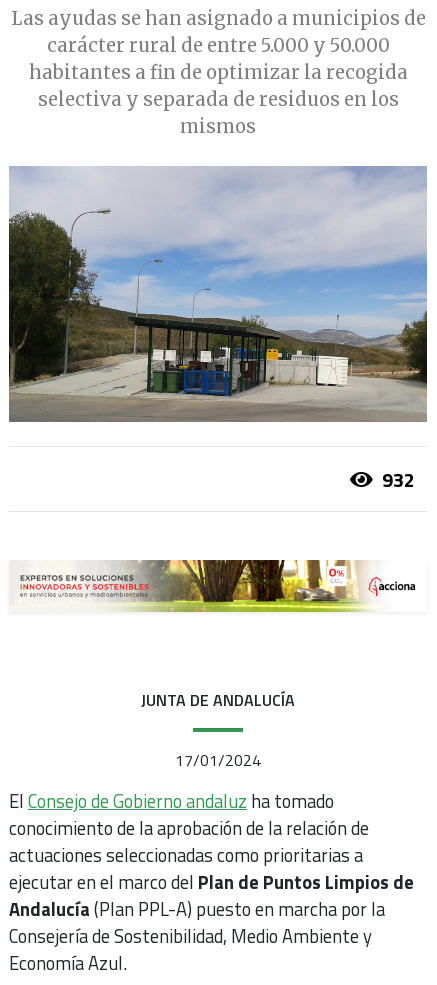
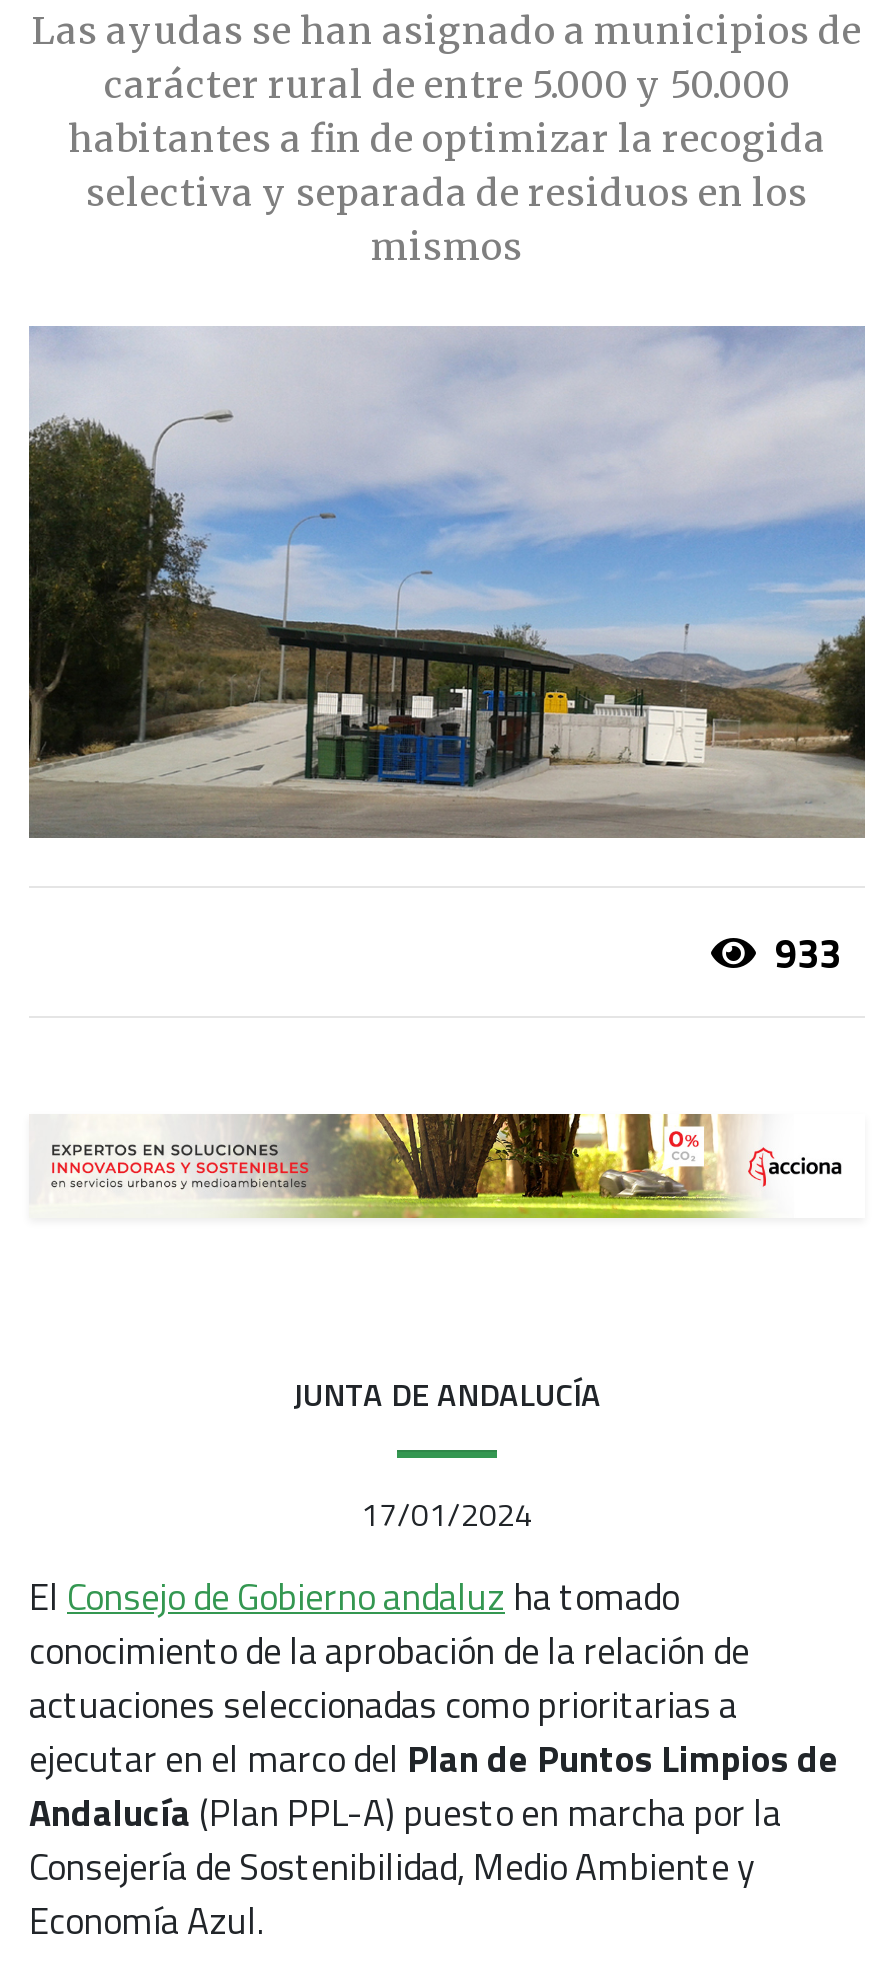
- 932
+ 933
